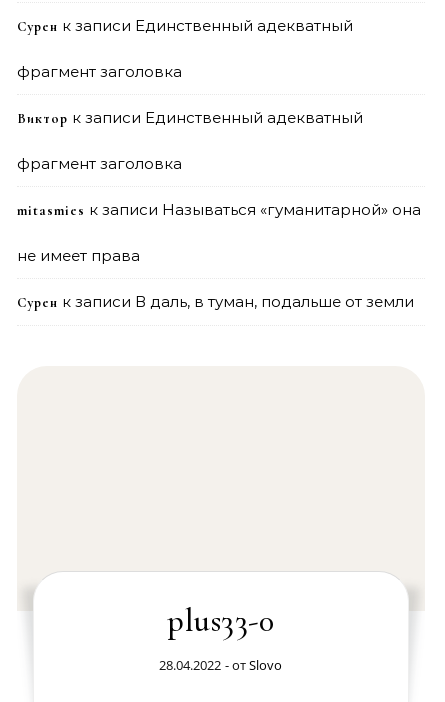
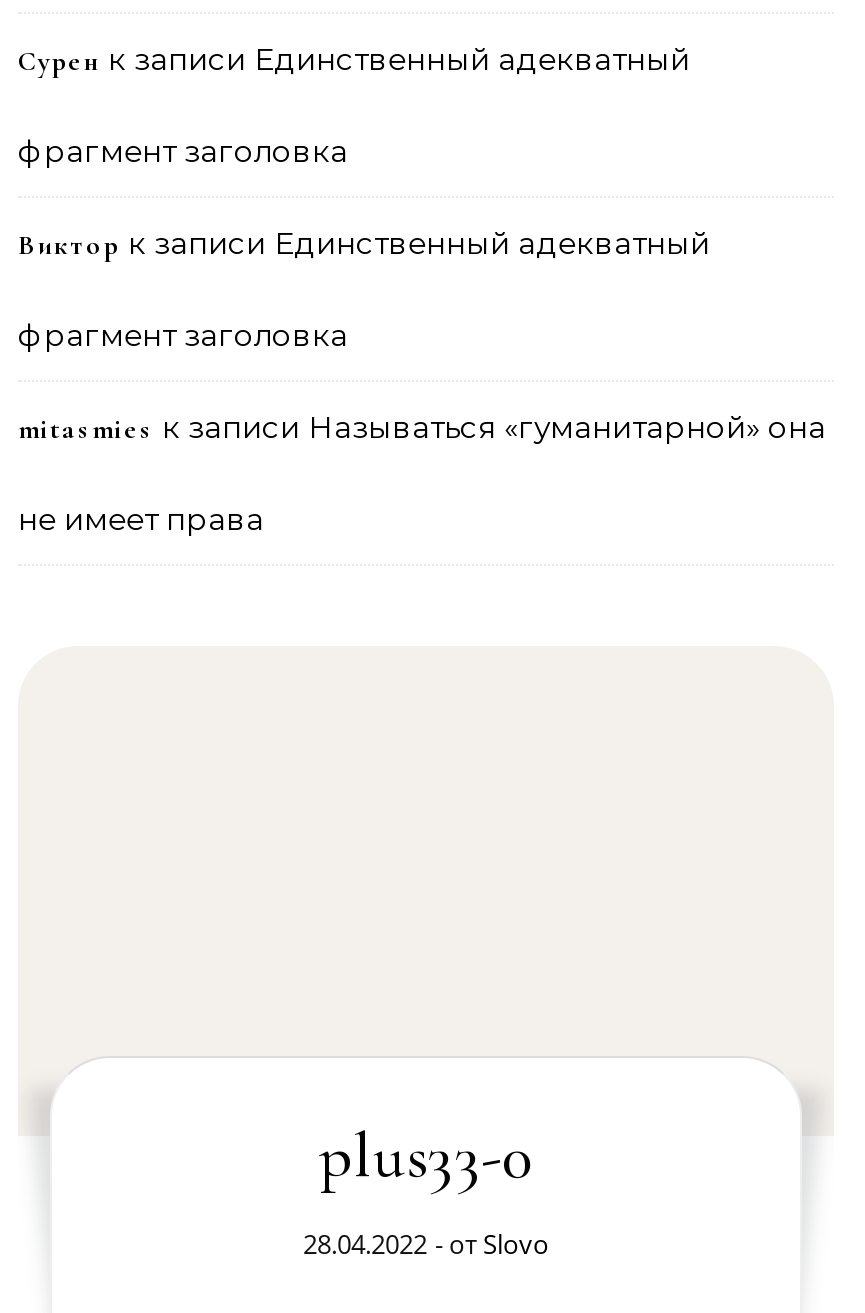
- Сурен к записи В даль, в туман, подальше от земли
